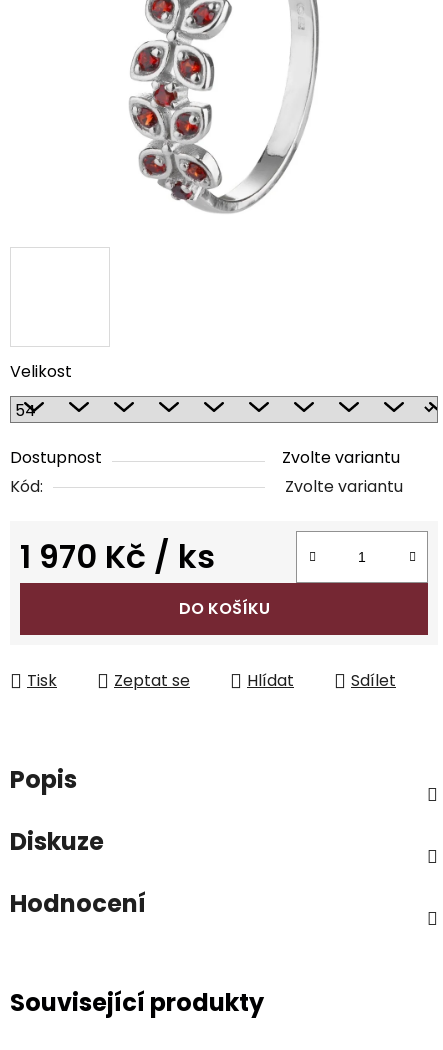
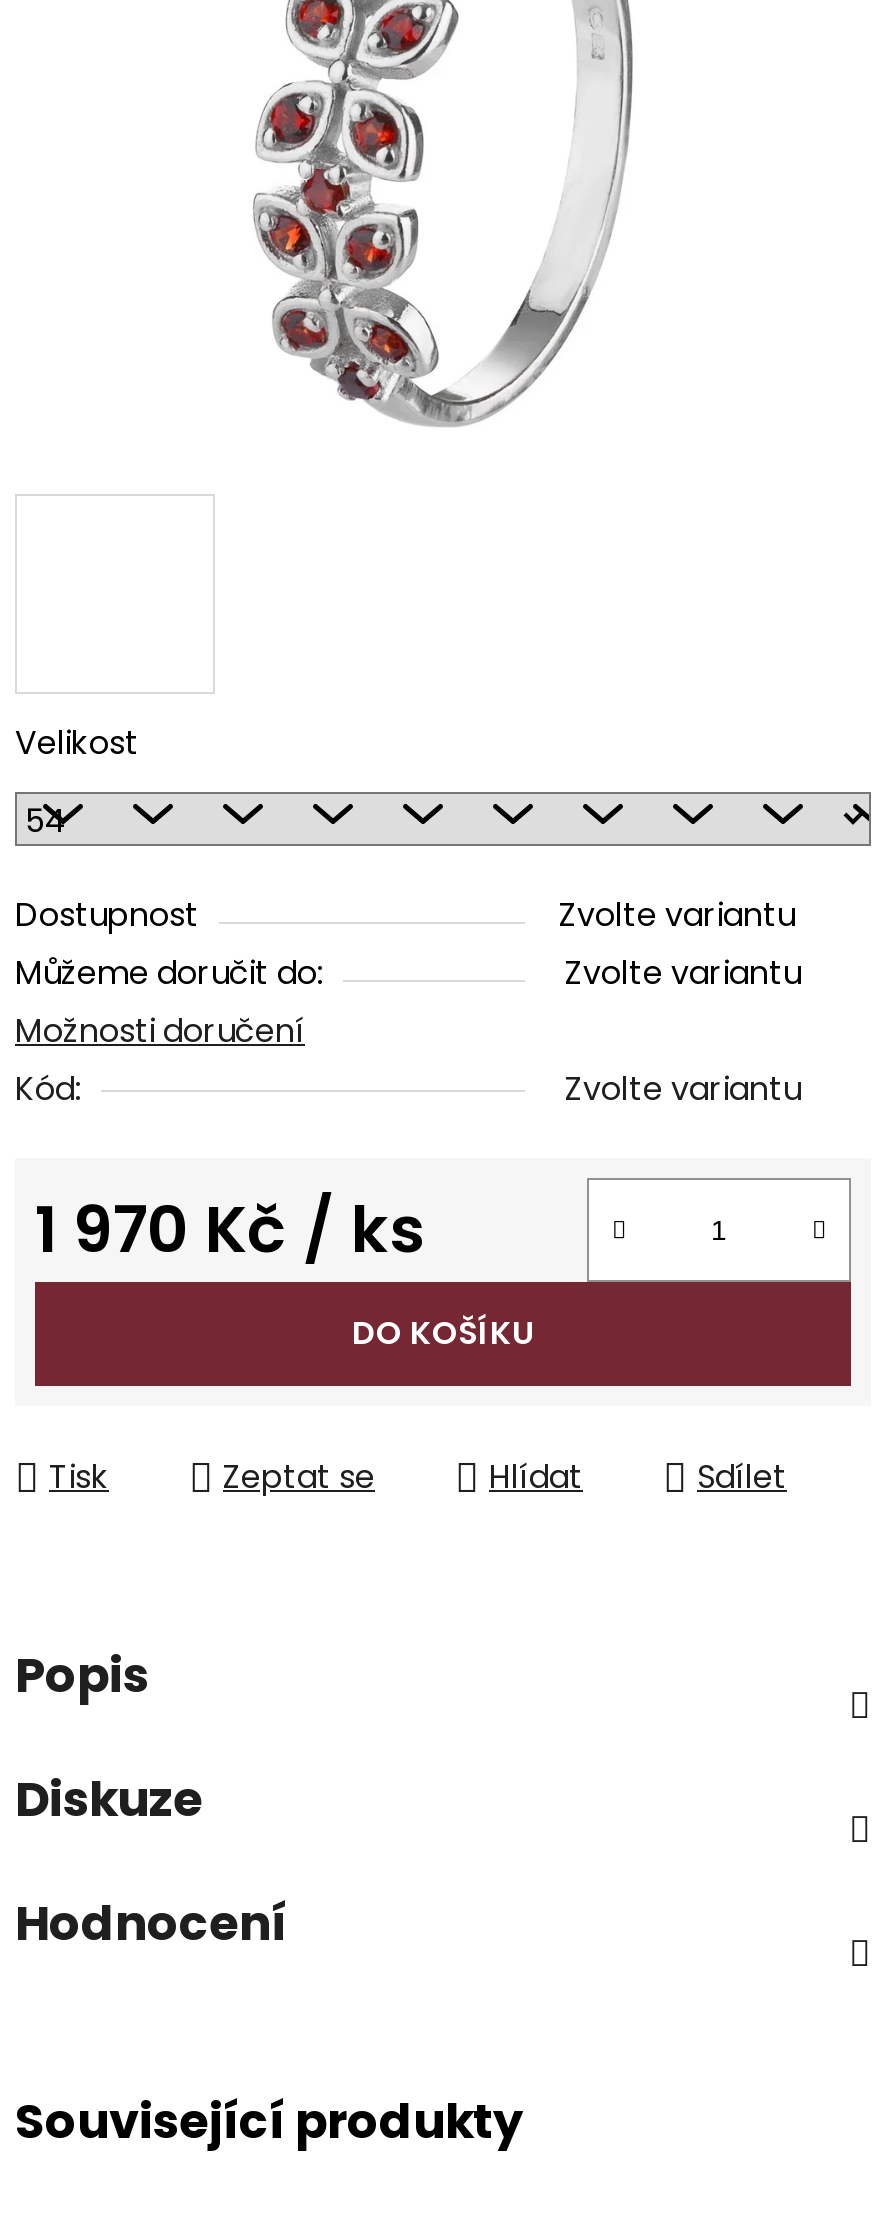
+ Můžeme doručit do:
+ Zvolte variantu
+ Možnosti doručení
